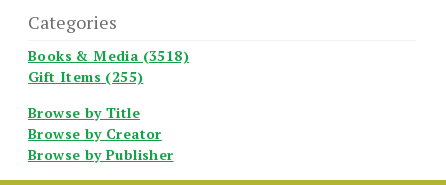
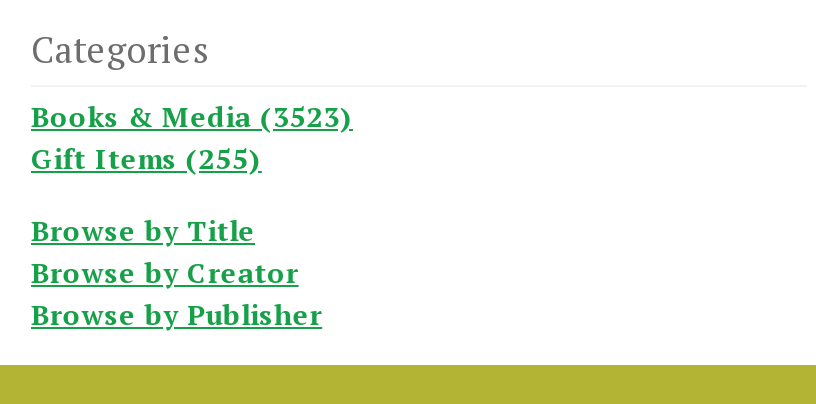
- Books & Media (3518)
+ Books & Media (3523)
